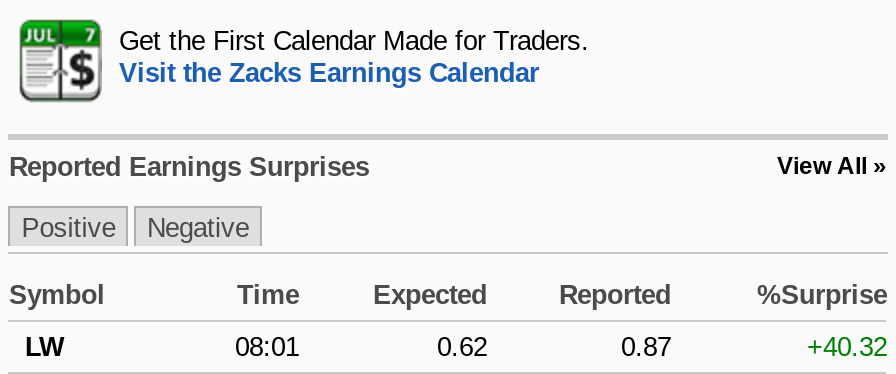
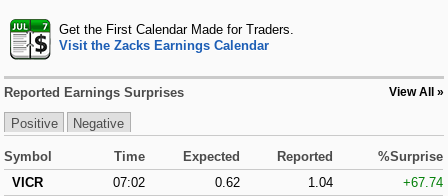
- LW
- 08:01
+ VICR
+ 07:02

- 0.87
- +40.32
+ 1.04
+ +67.74
